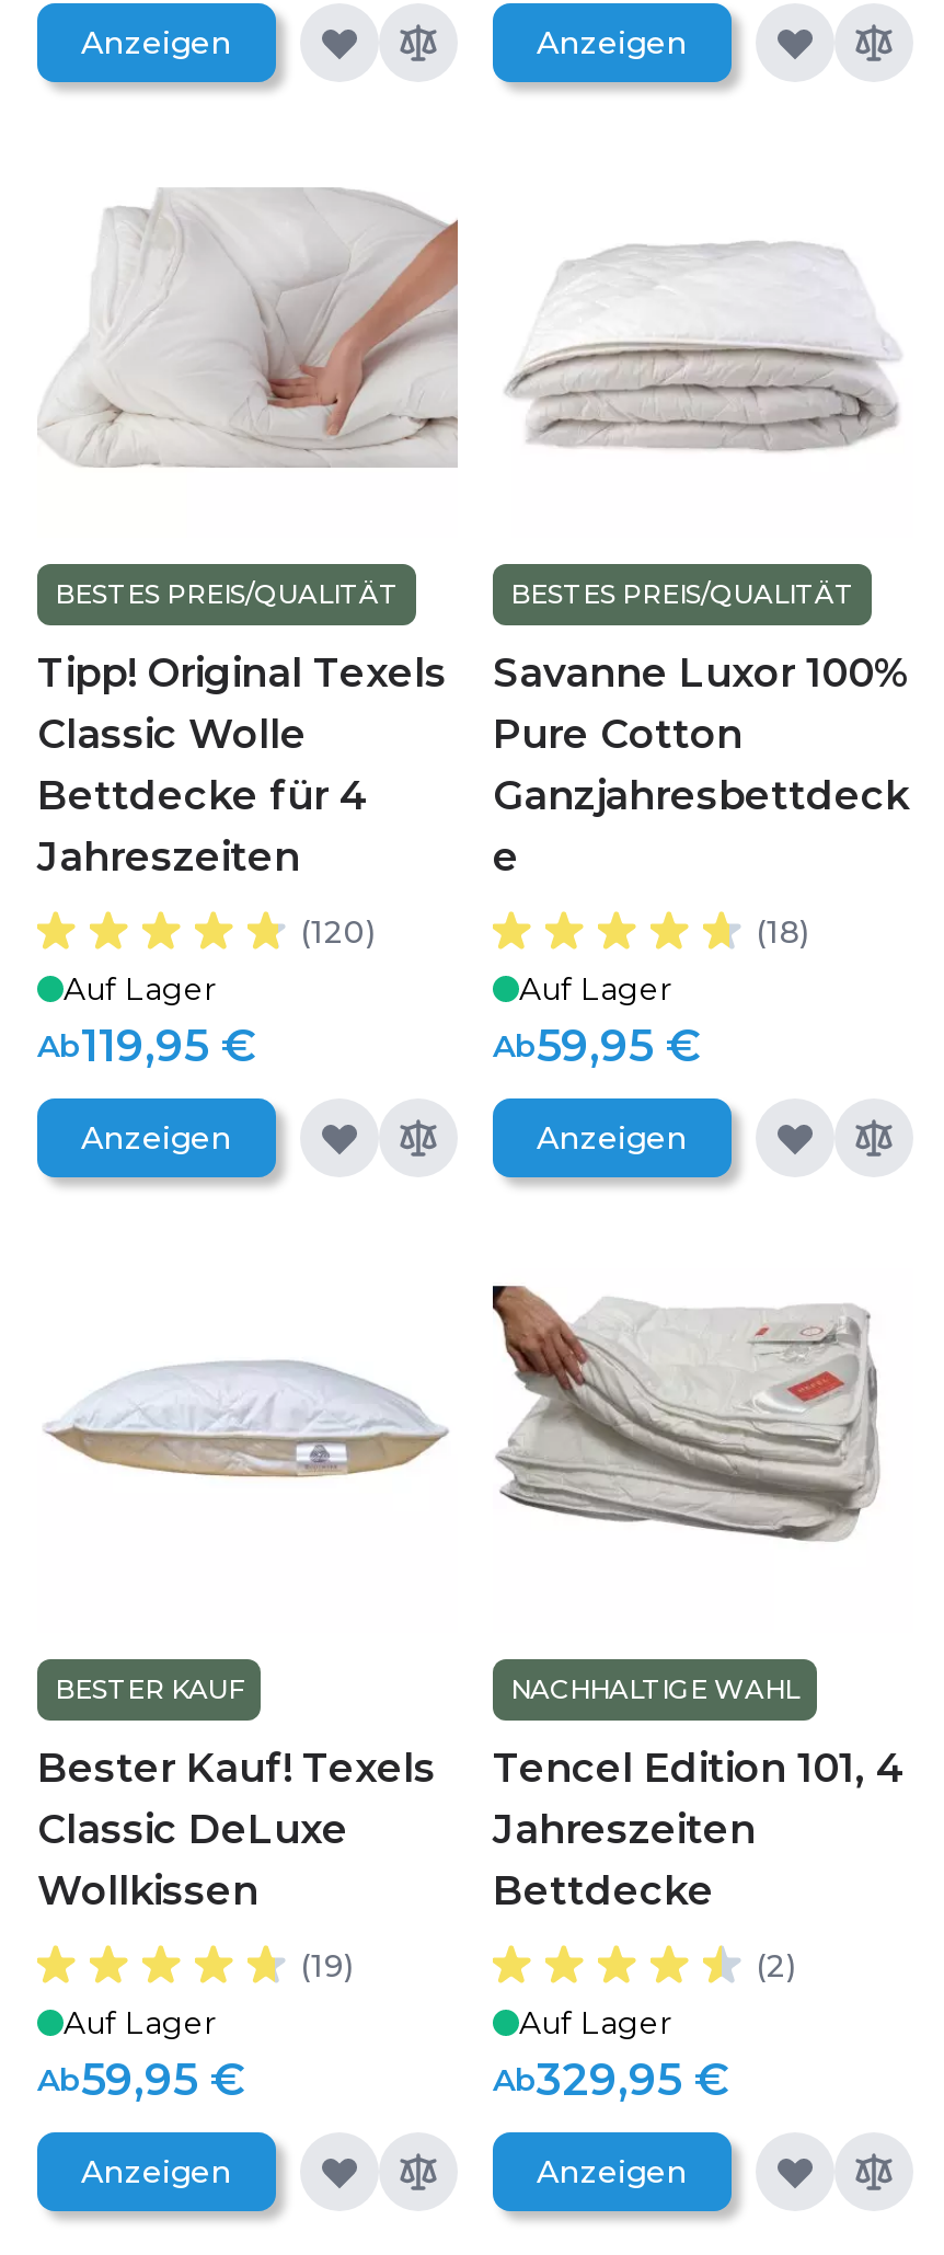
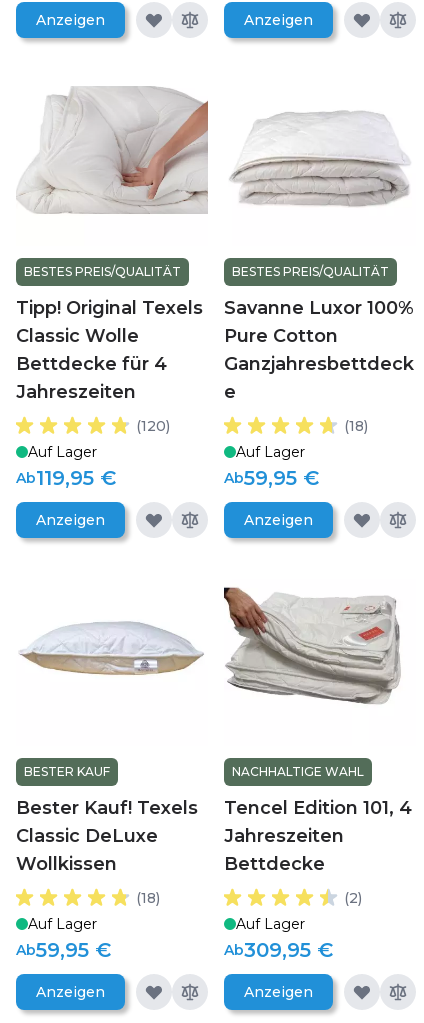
- (19)
+ (18)

- Ab329,95 €
+ Ab309,95 €
